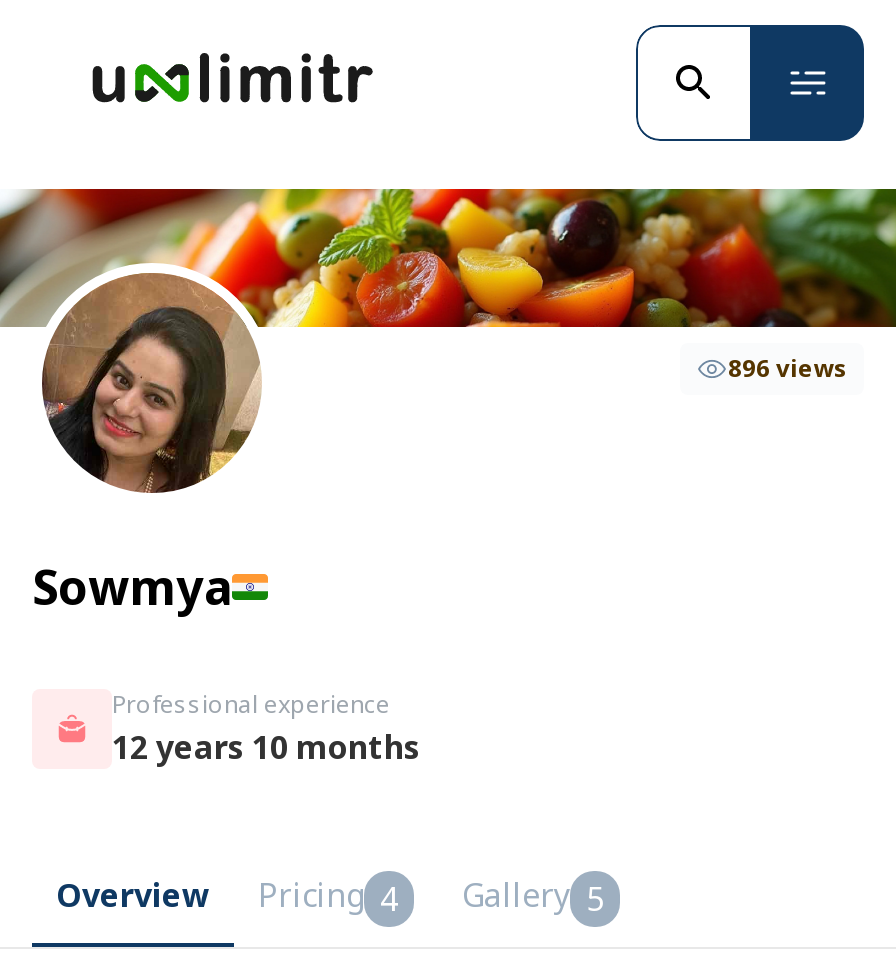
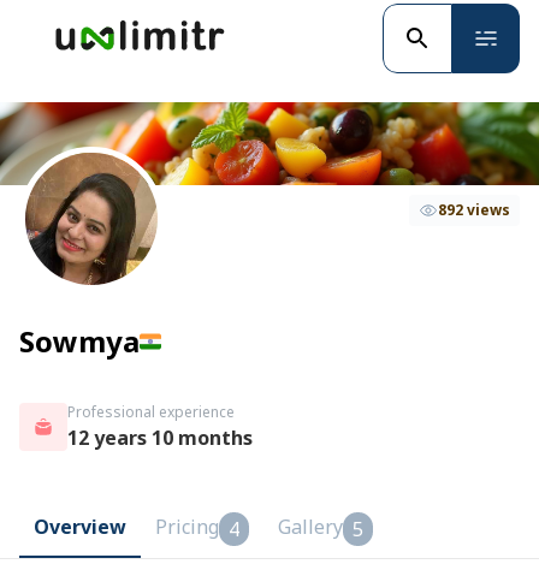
- 896 views
+ 892 views
